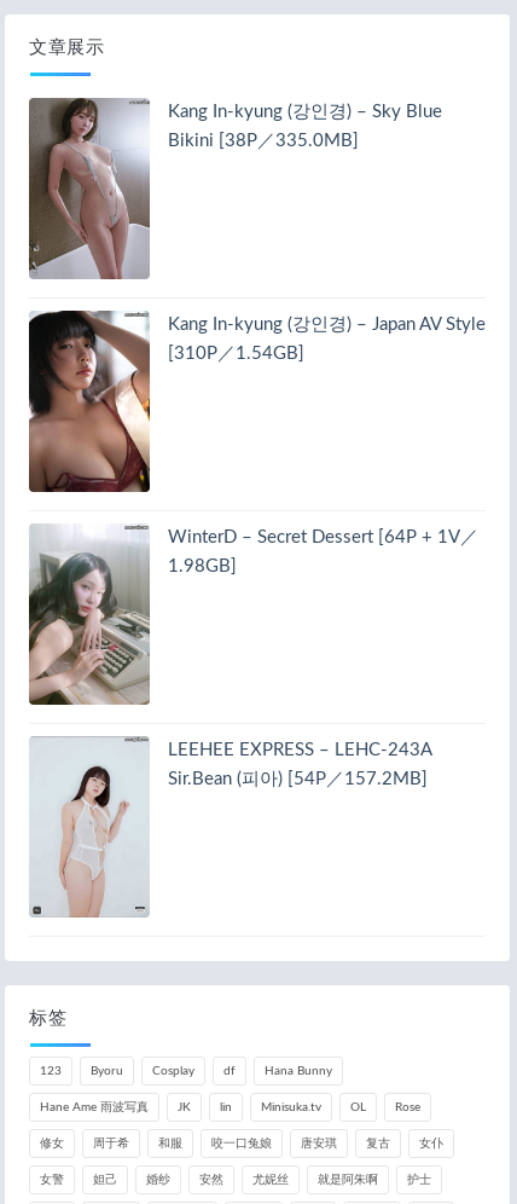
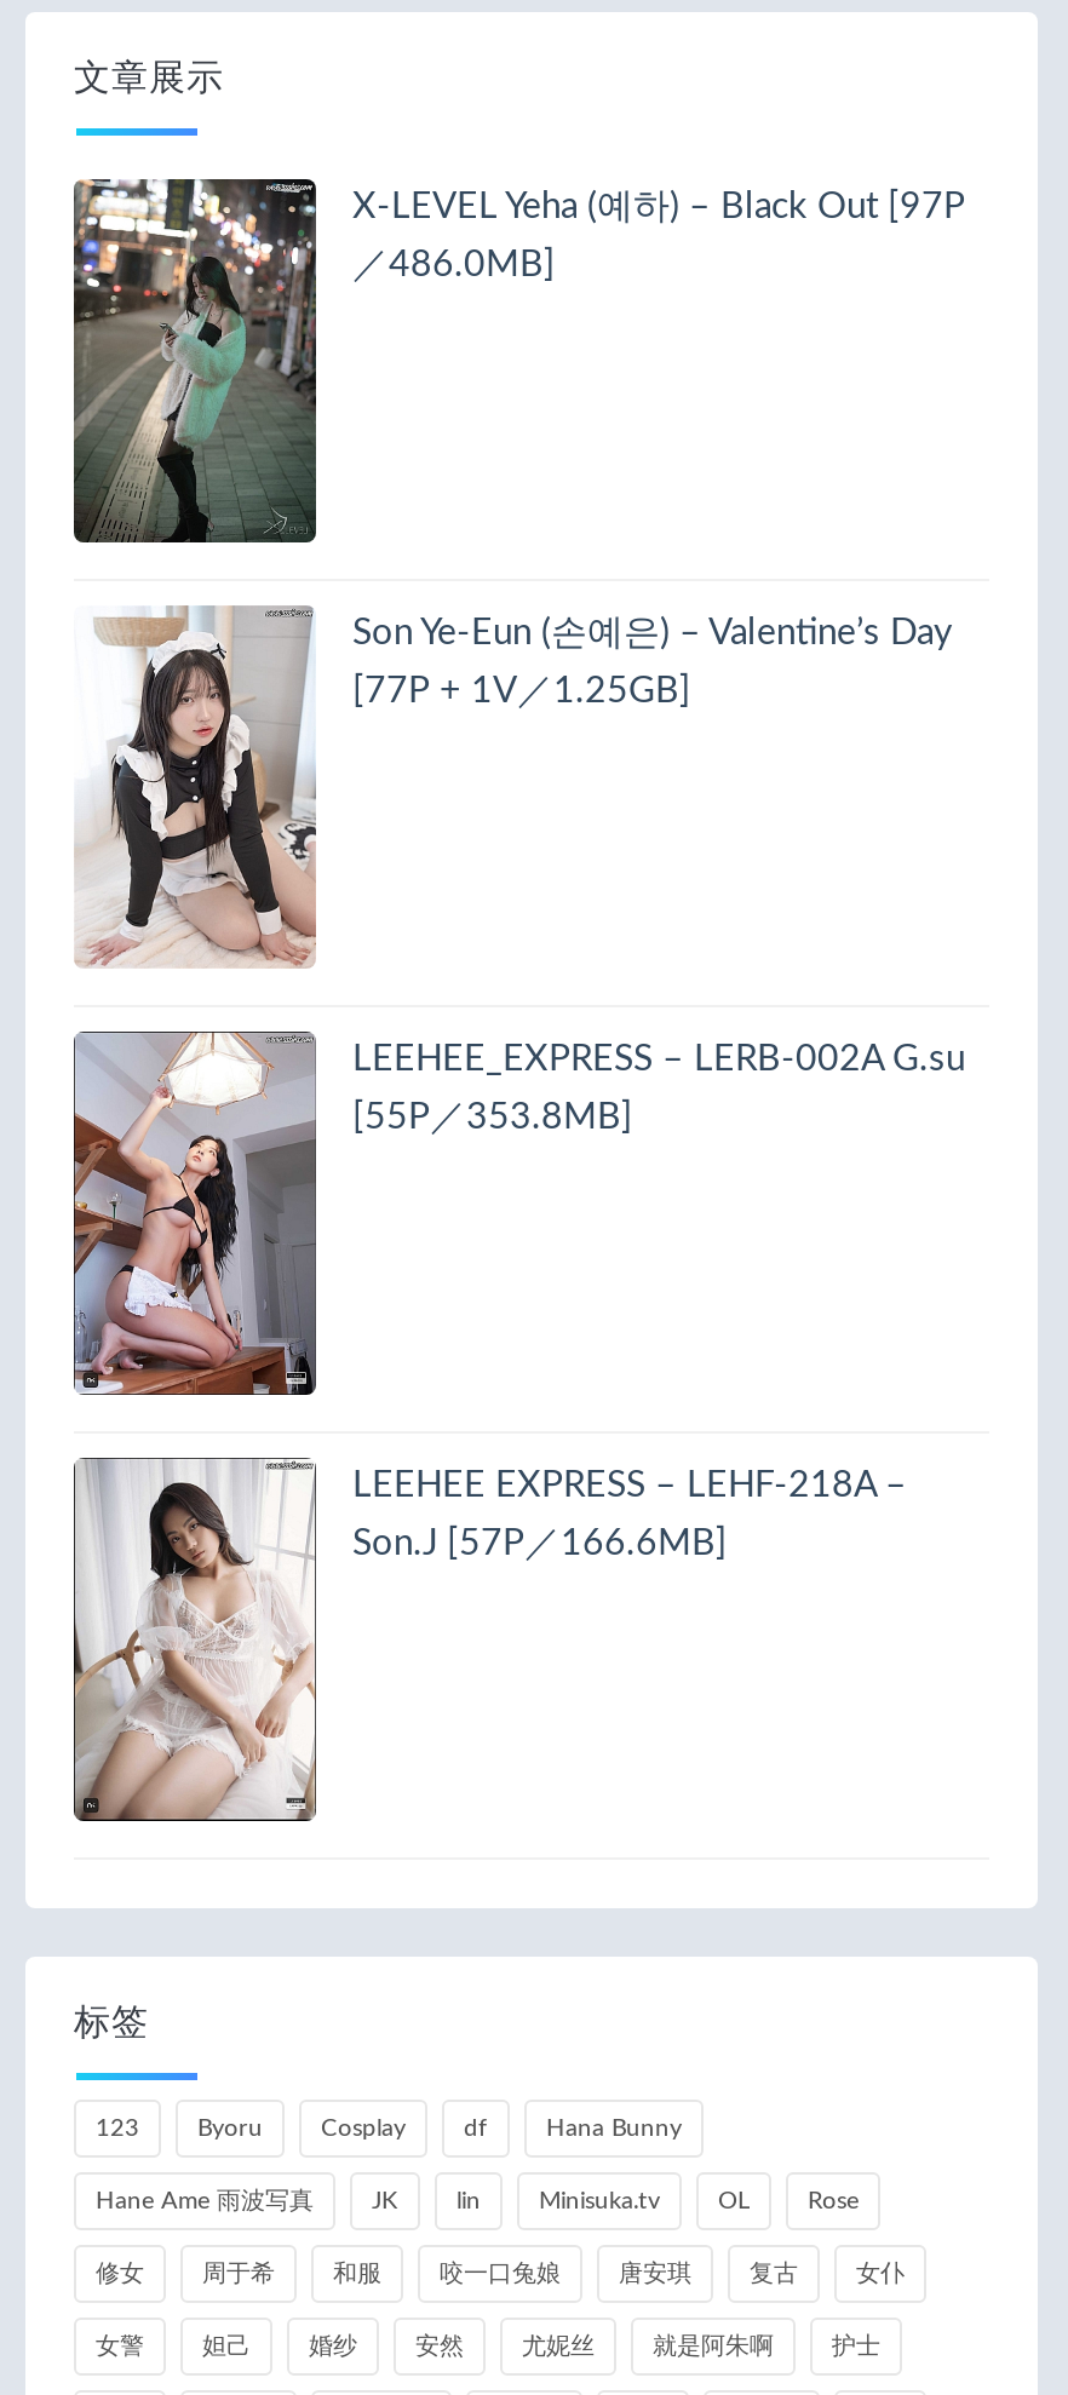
- [image]
- Kang In-kyung (강인경) – Sky Blue
+ [image]
+ X-LEVEL Yeha (예하) – Black Out [97P

- Bikini [38P／335.0MB]
+ ／486.0MB]

- [image]
- Kang In-kyung (강인경) – Japan AV Style
+ [image]
+ Son Ye-Eun (손예은) – Valentine’s Day

- [310P／1.54GB]
+ [77P + 1V／1.25GB]

- [image]
- WinterD – Secret Dessert [64P + 1V／
+ [image]
+ LEEHEE_EXPRESS – LERB-002A G.su

- 1.98GB]
+ [55P／353.8MB]

- [image]
- LEEHEE EXPRESS – LEHC-243A
+ [image]
+ LEEHEE EXPRESS – LEHF-218A –

- Sir.Bean (피아) [54P／157.2MB]
+ Son.J [57P／166.6MB]
